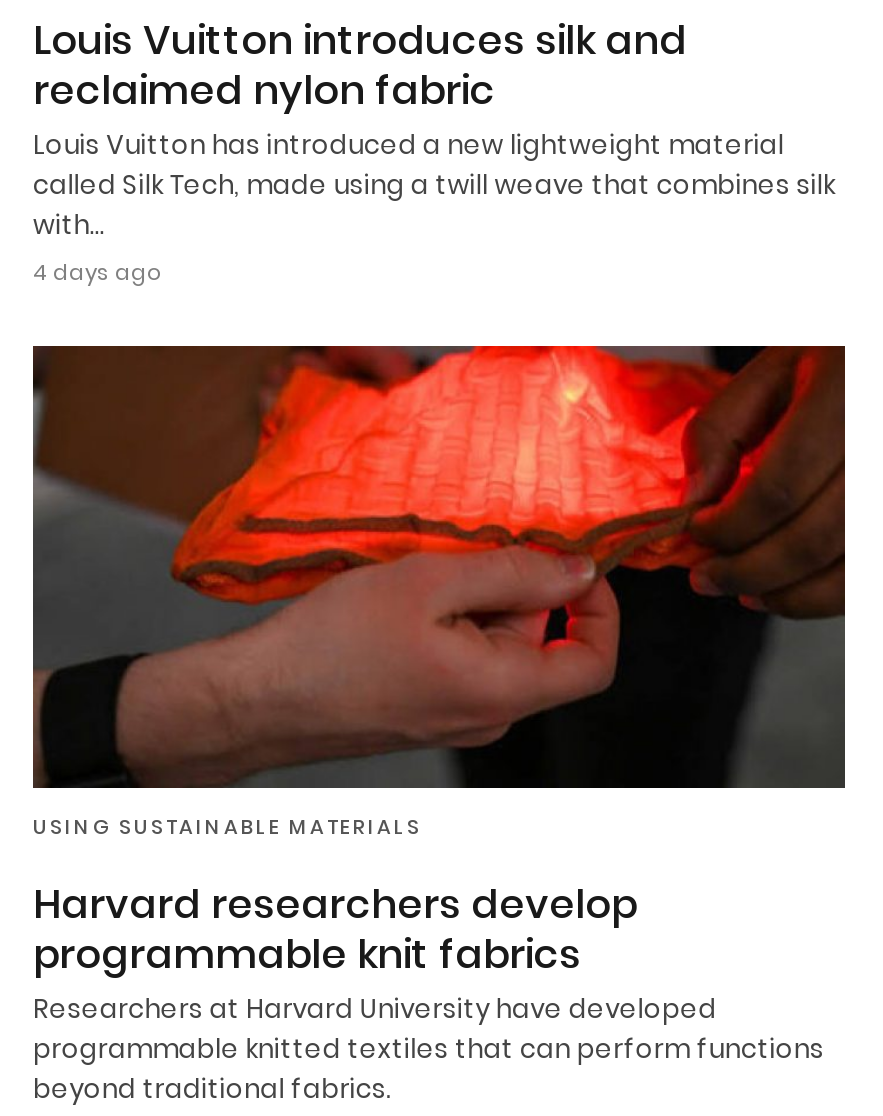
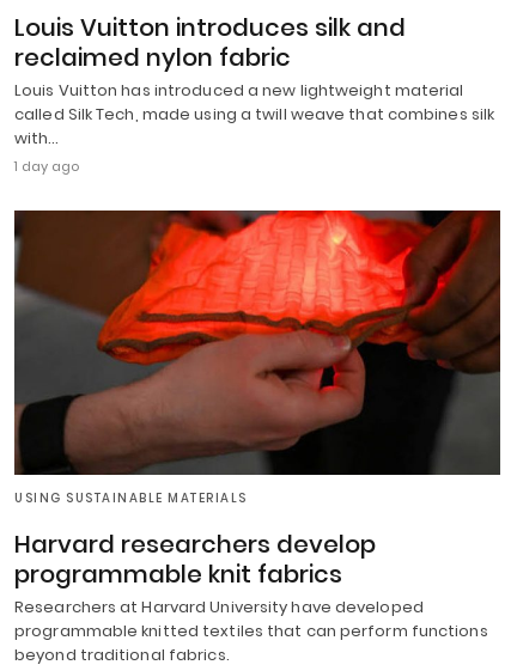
- 4 days ago
+ 1 day ago
